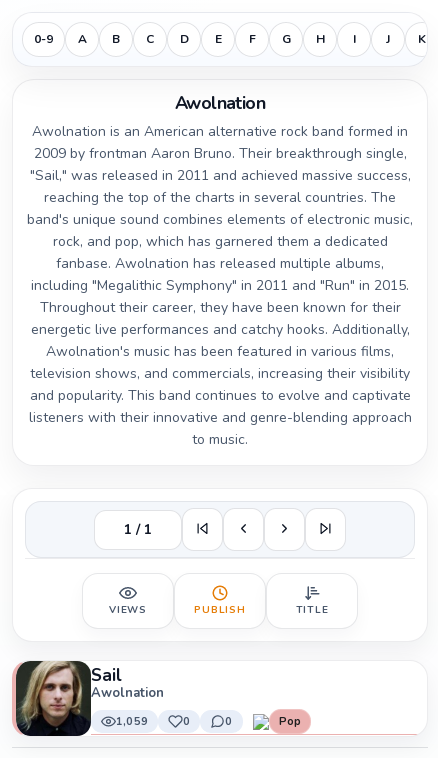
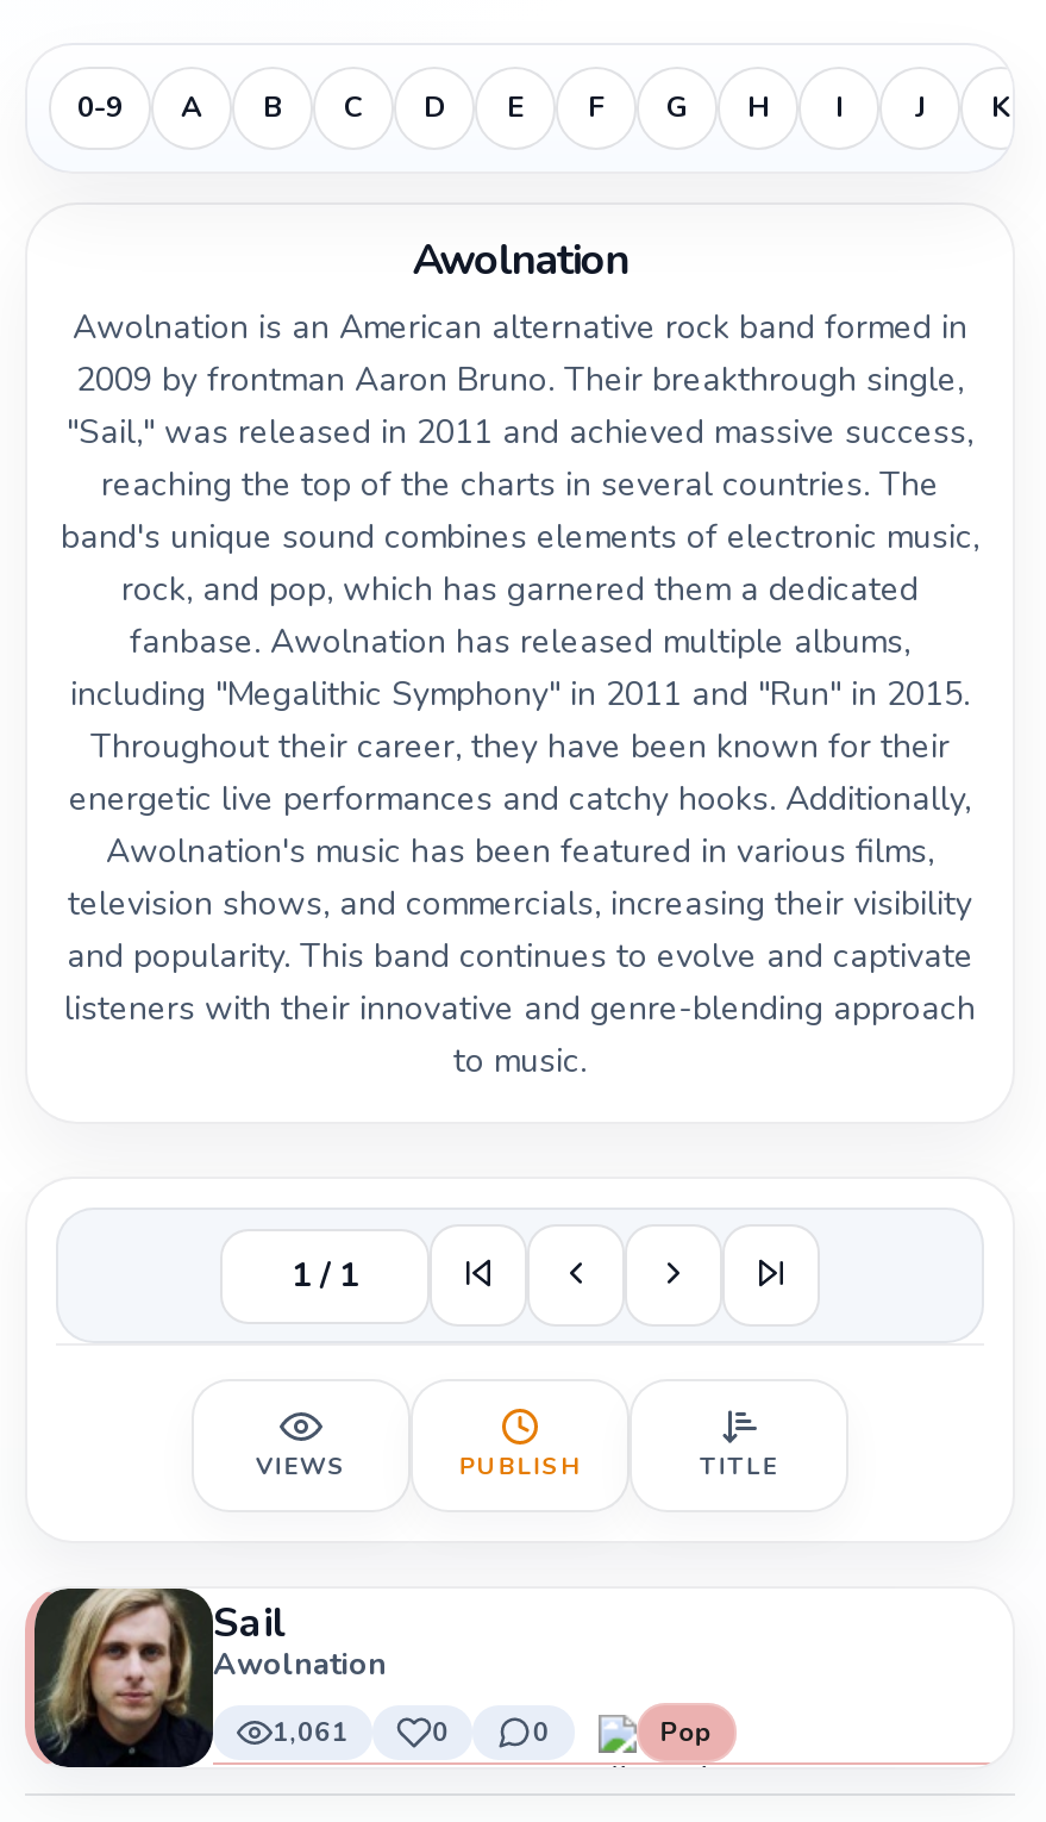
- 1,059
+ 1,061
